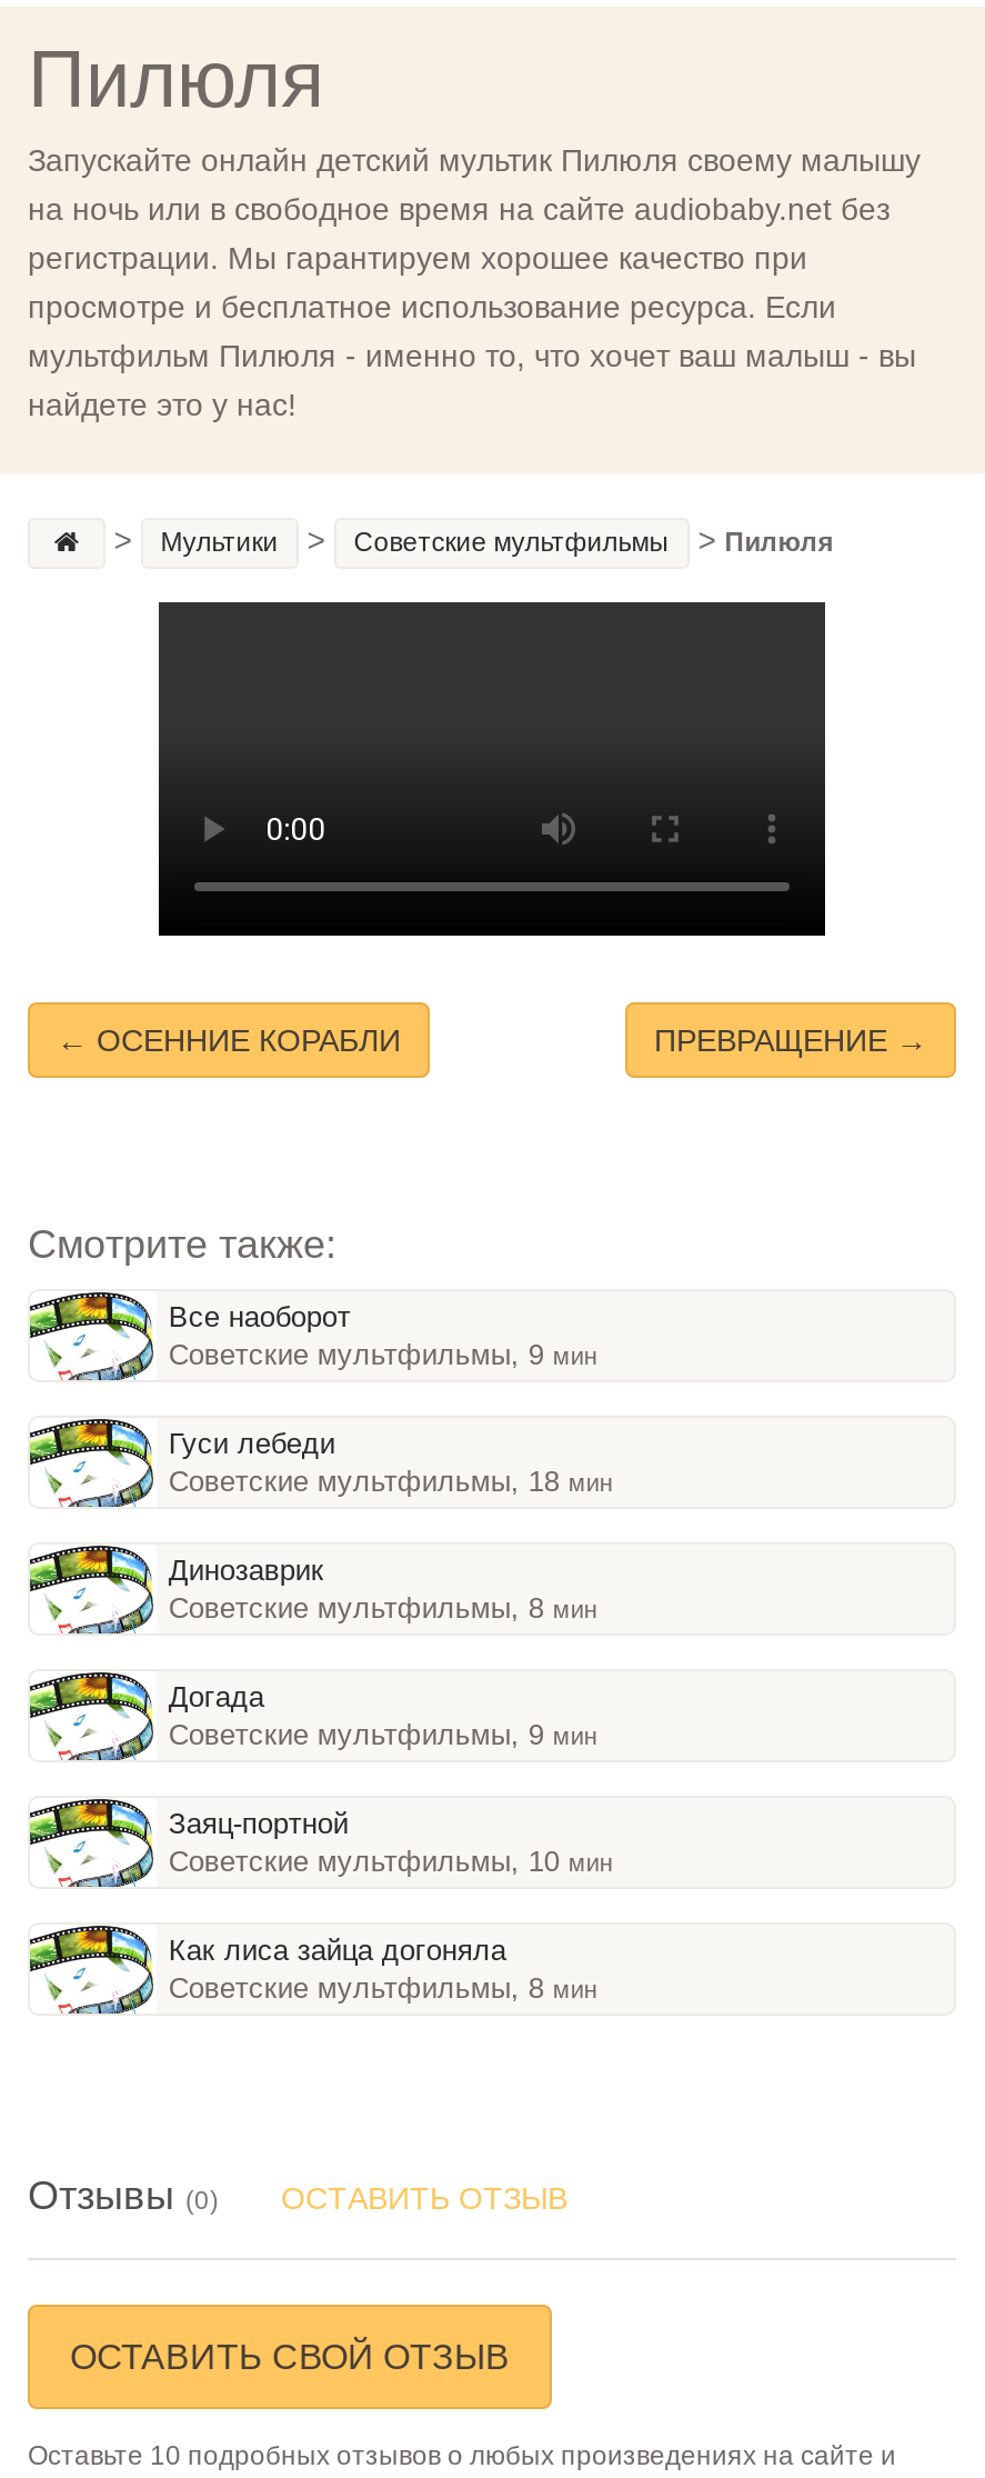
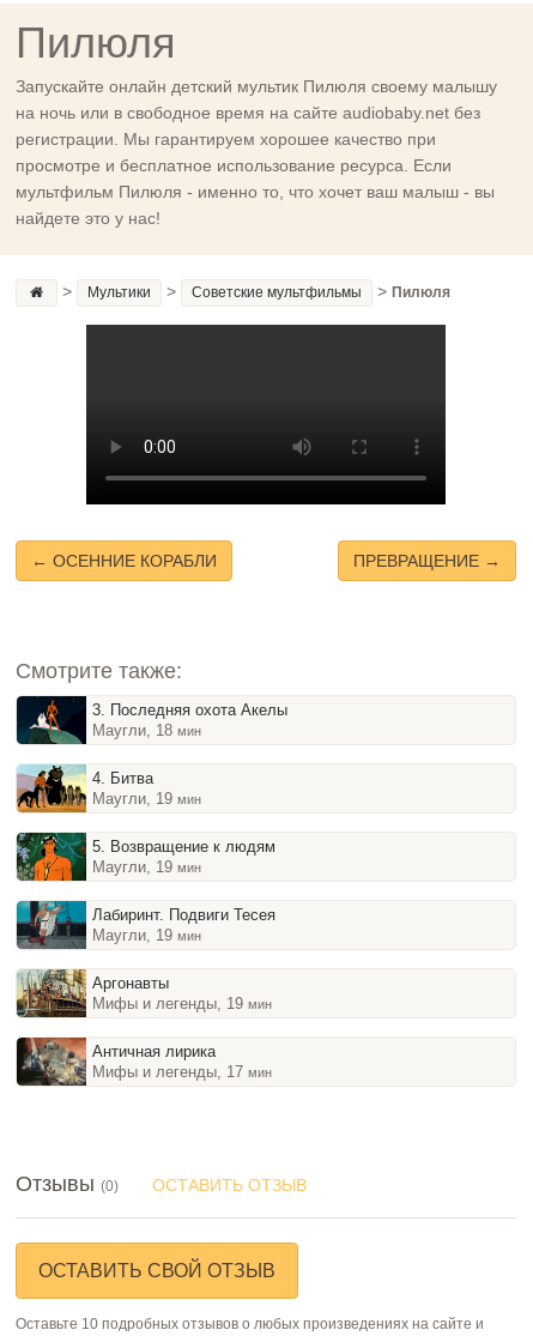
- [image]
- Все наоборот
- Советские мультфильмы, 9 мин
+ [image]
+ 3. Последняя охота Акелы
+ Маугли, 18 мин

- [image]
- Гуси лебеди
- Советские мультфильмы, 18 мин
+ [image]
+ 4. Битва
+ Маугли, 19 мин

- [image]
- Динозаврик
- Советские мультфильмы, 8 мин
+ [image]
+ 5. Возвращение к людям
+ Маугли, 19 мин

- [image]
- Догада
- Советские мультфильмы, 9 мин
+ [image]
+ Лабиринт. Подвиги Тесея
+ Маугли, 19 мин

- [image]
- Заяц-портной
- Советские мультфильмы, 10 мин
+ [image]
+ Аргонавты
+ Мифы и легенды, 19 мин

- [image]
- Как лиса зайца догоняла
- Советские мультфильмы, 8 мин
+ [image]
+ Античная лирика
+ Мифы и легенды, 17 мин
